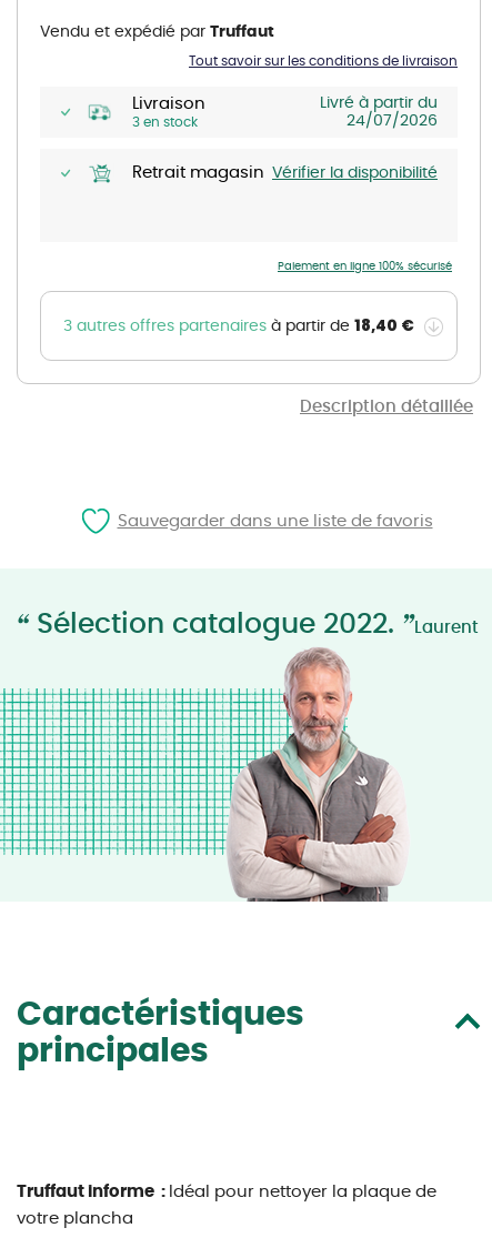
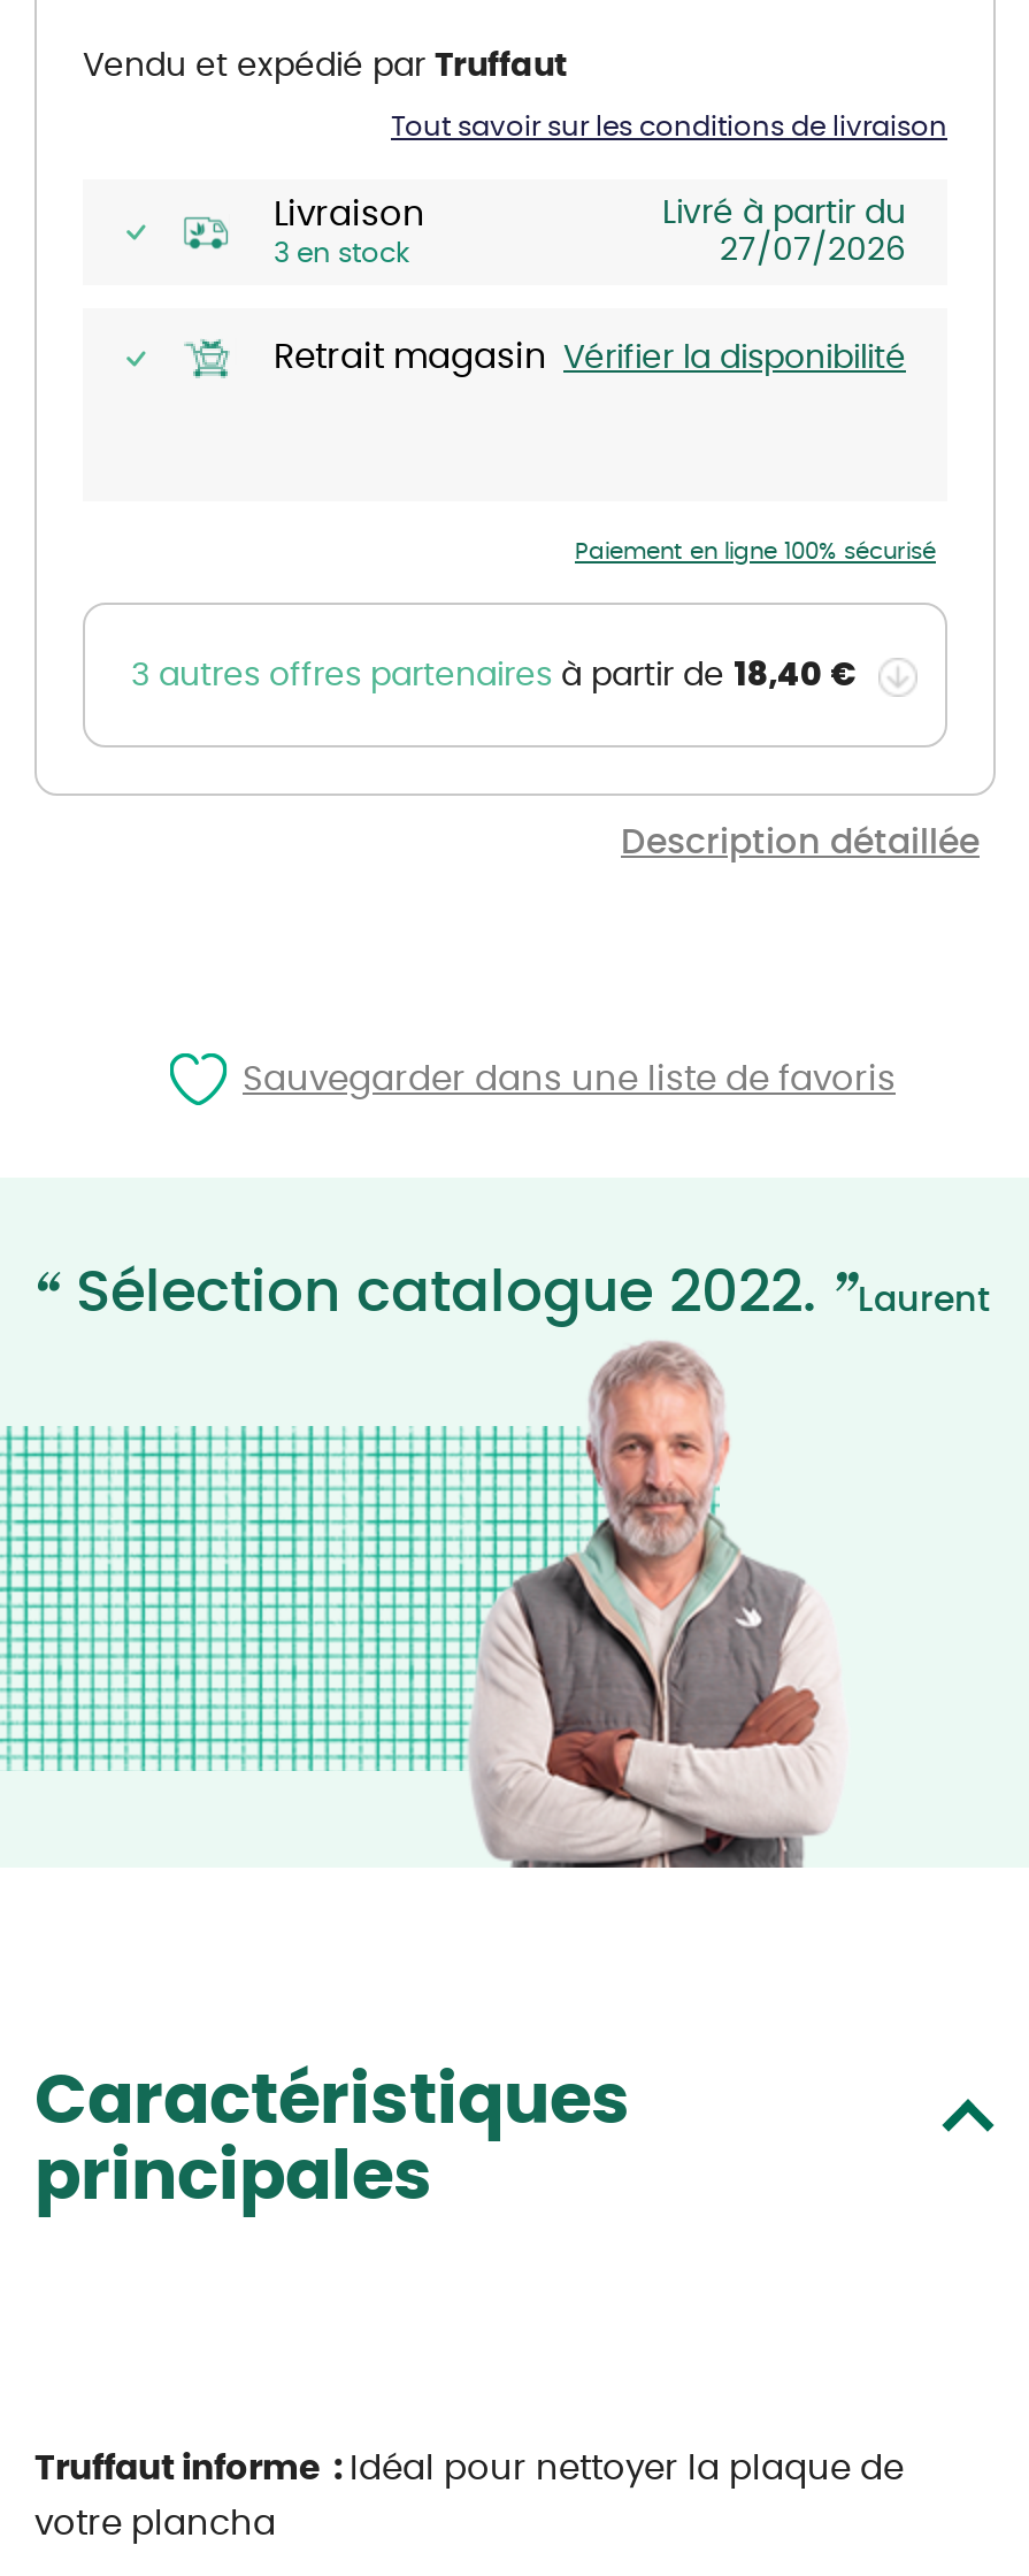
- 24/07/2026
+ 27/07/2026
